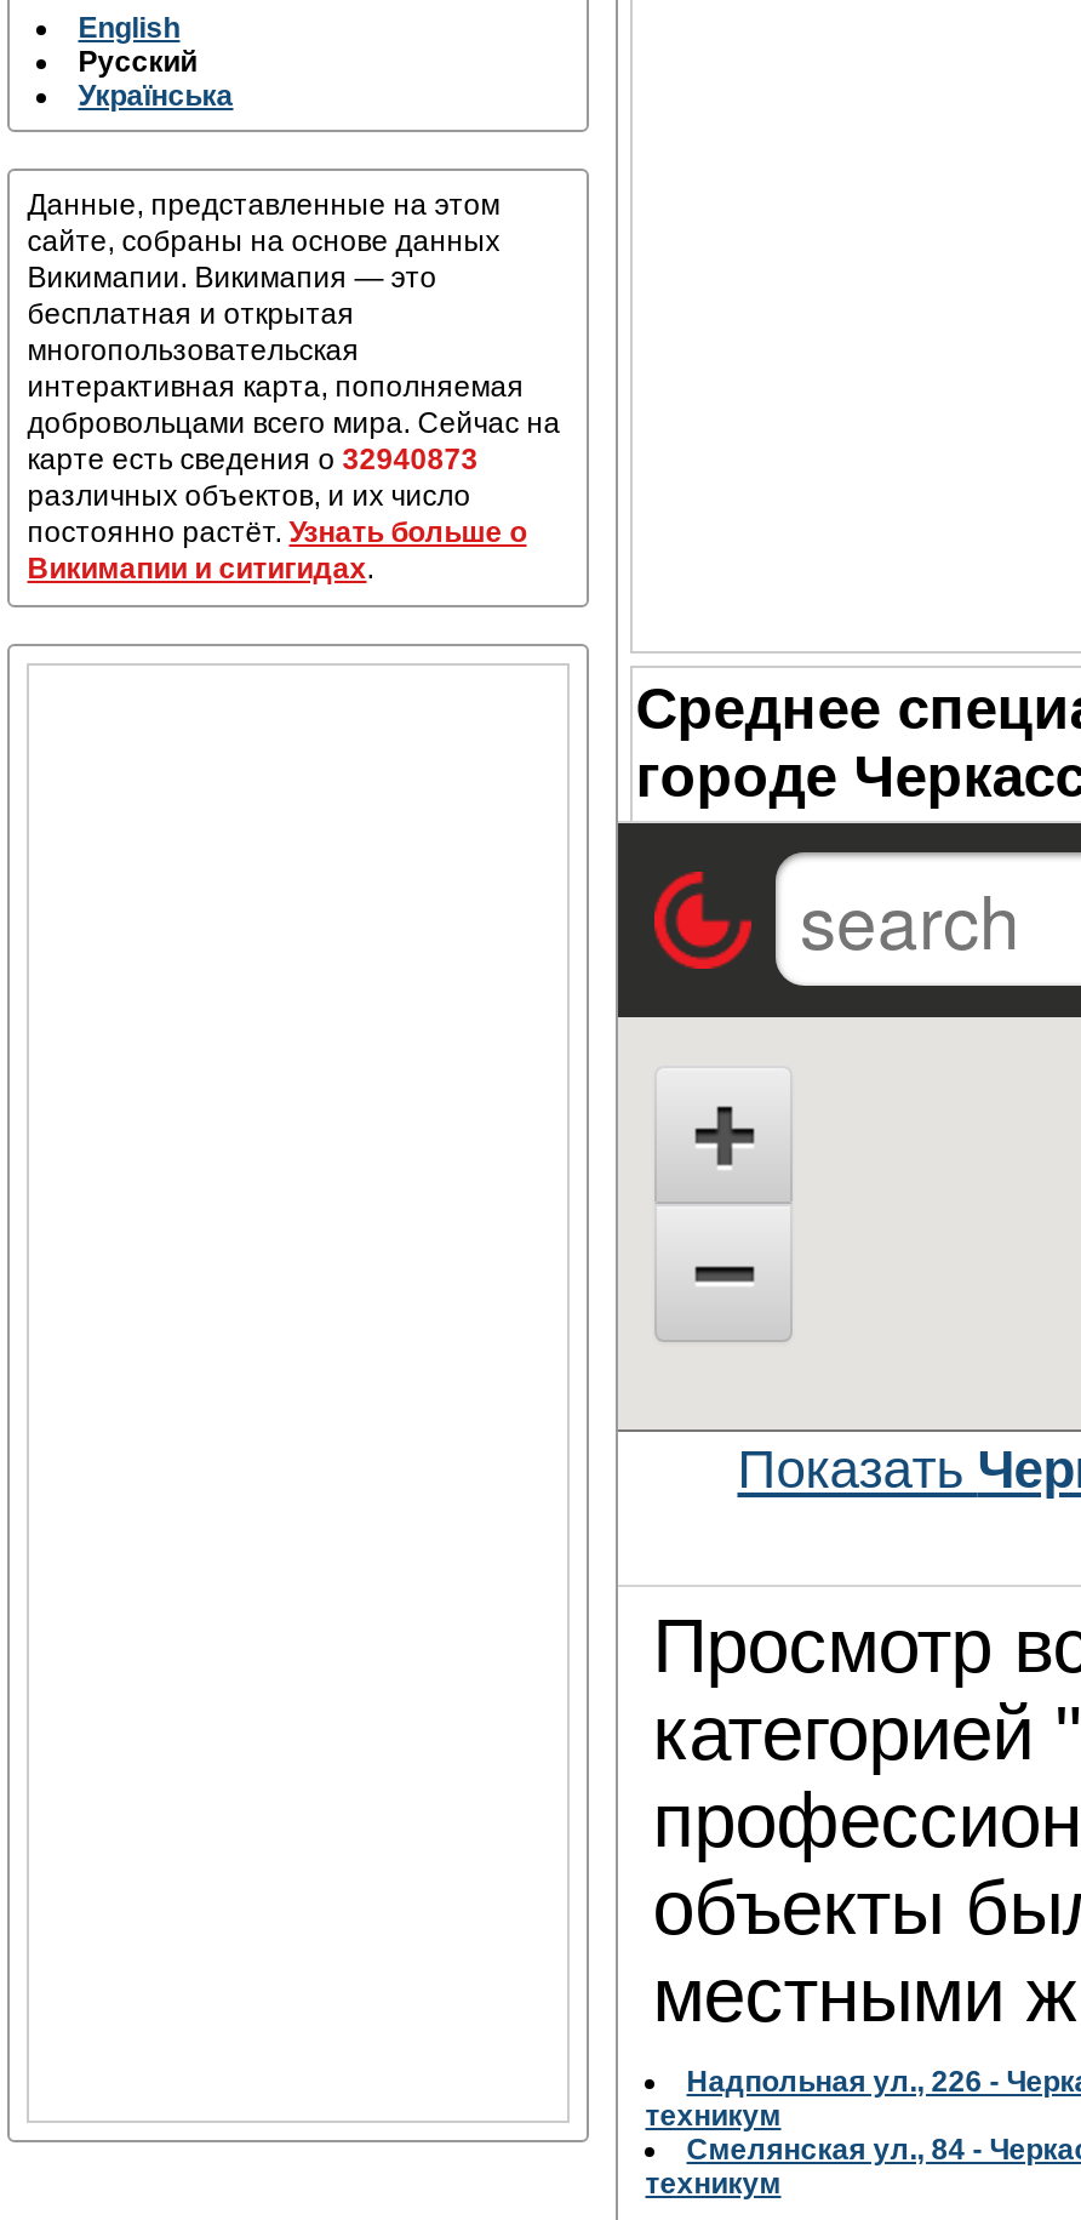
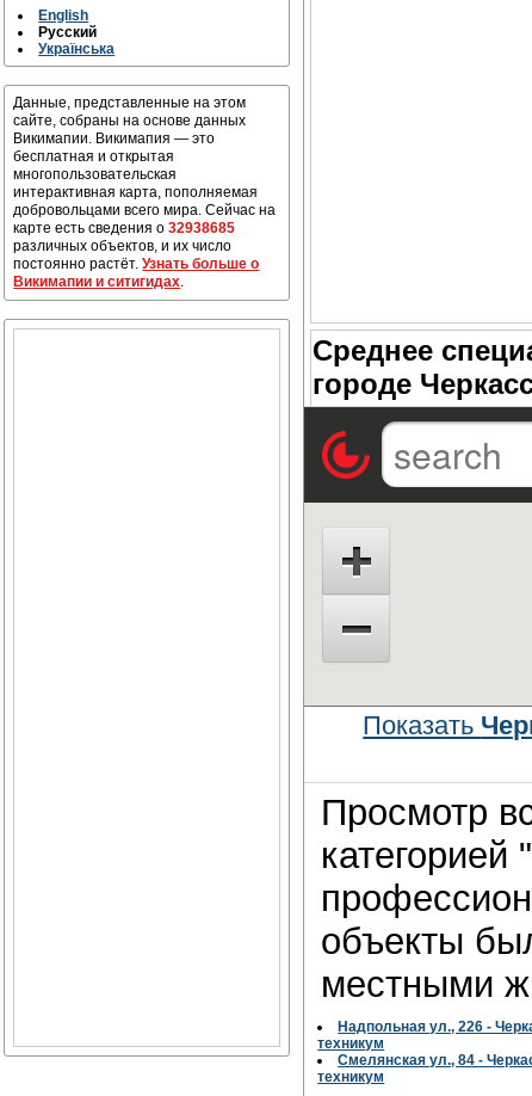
- карте есть сведения о 32940873
+ карте есть сведения о 32938685
